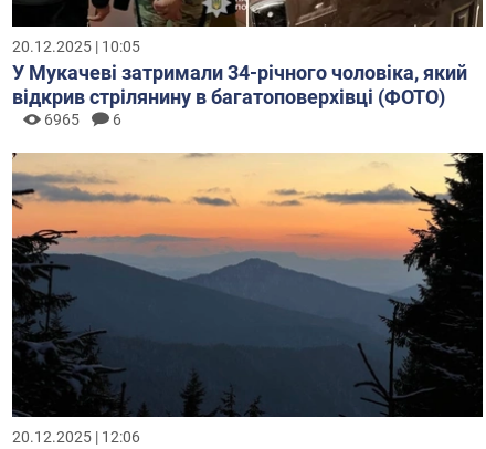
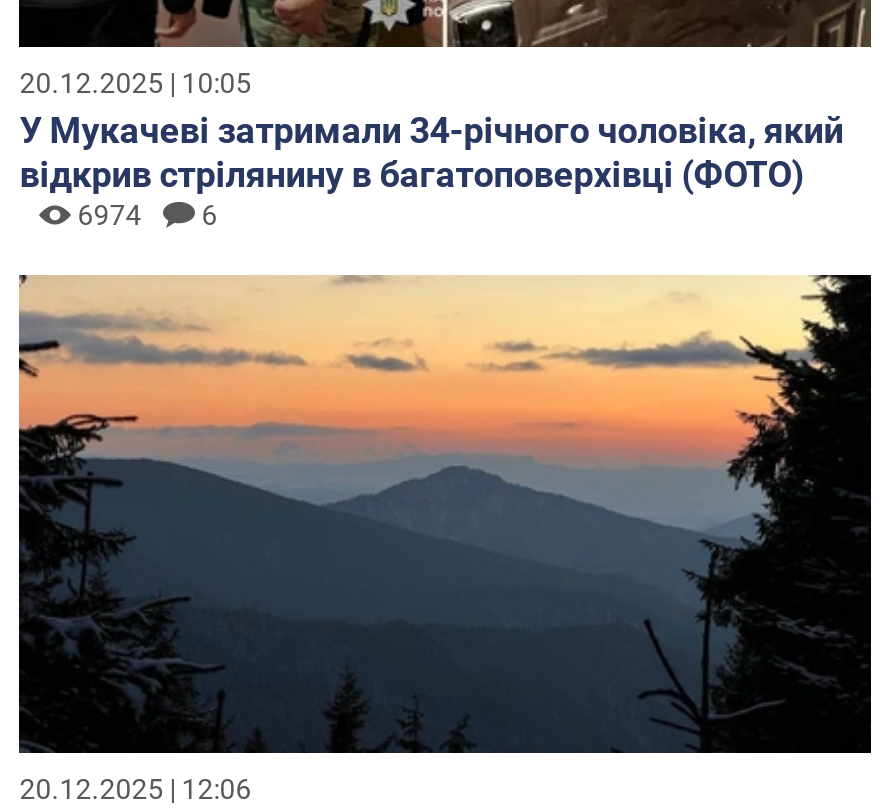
- 6965 6
+ 6974 6
